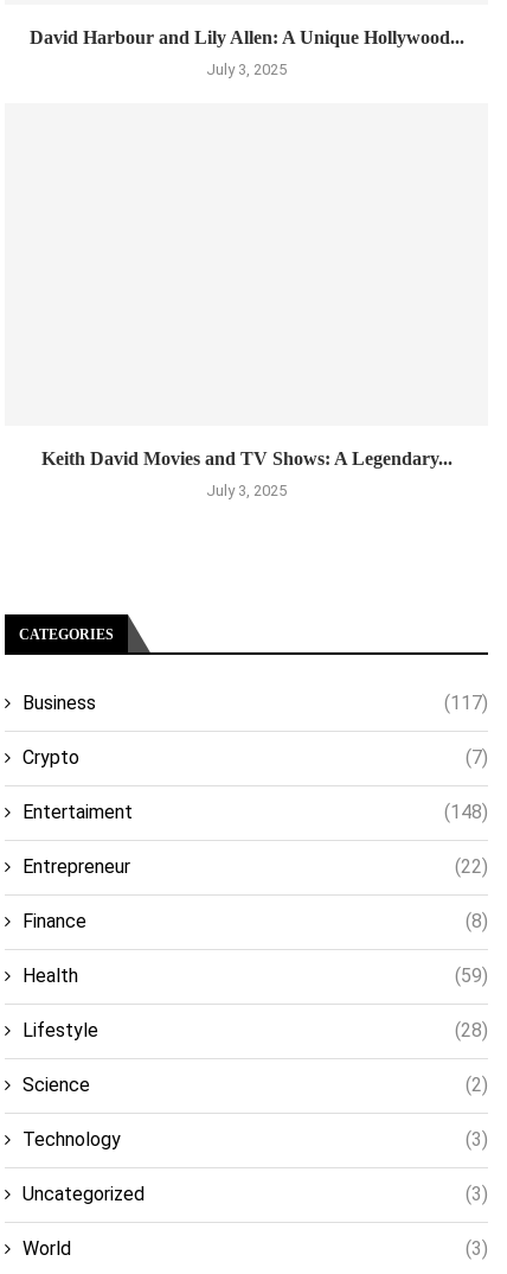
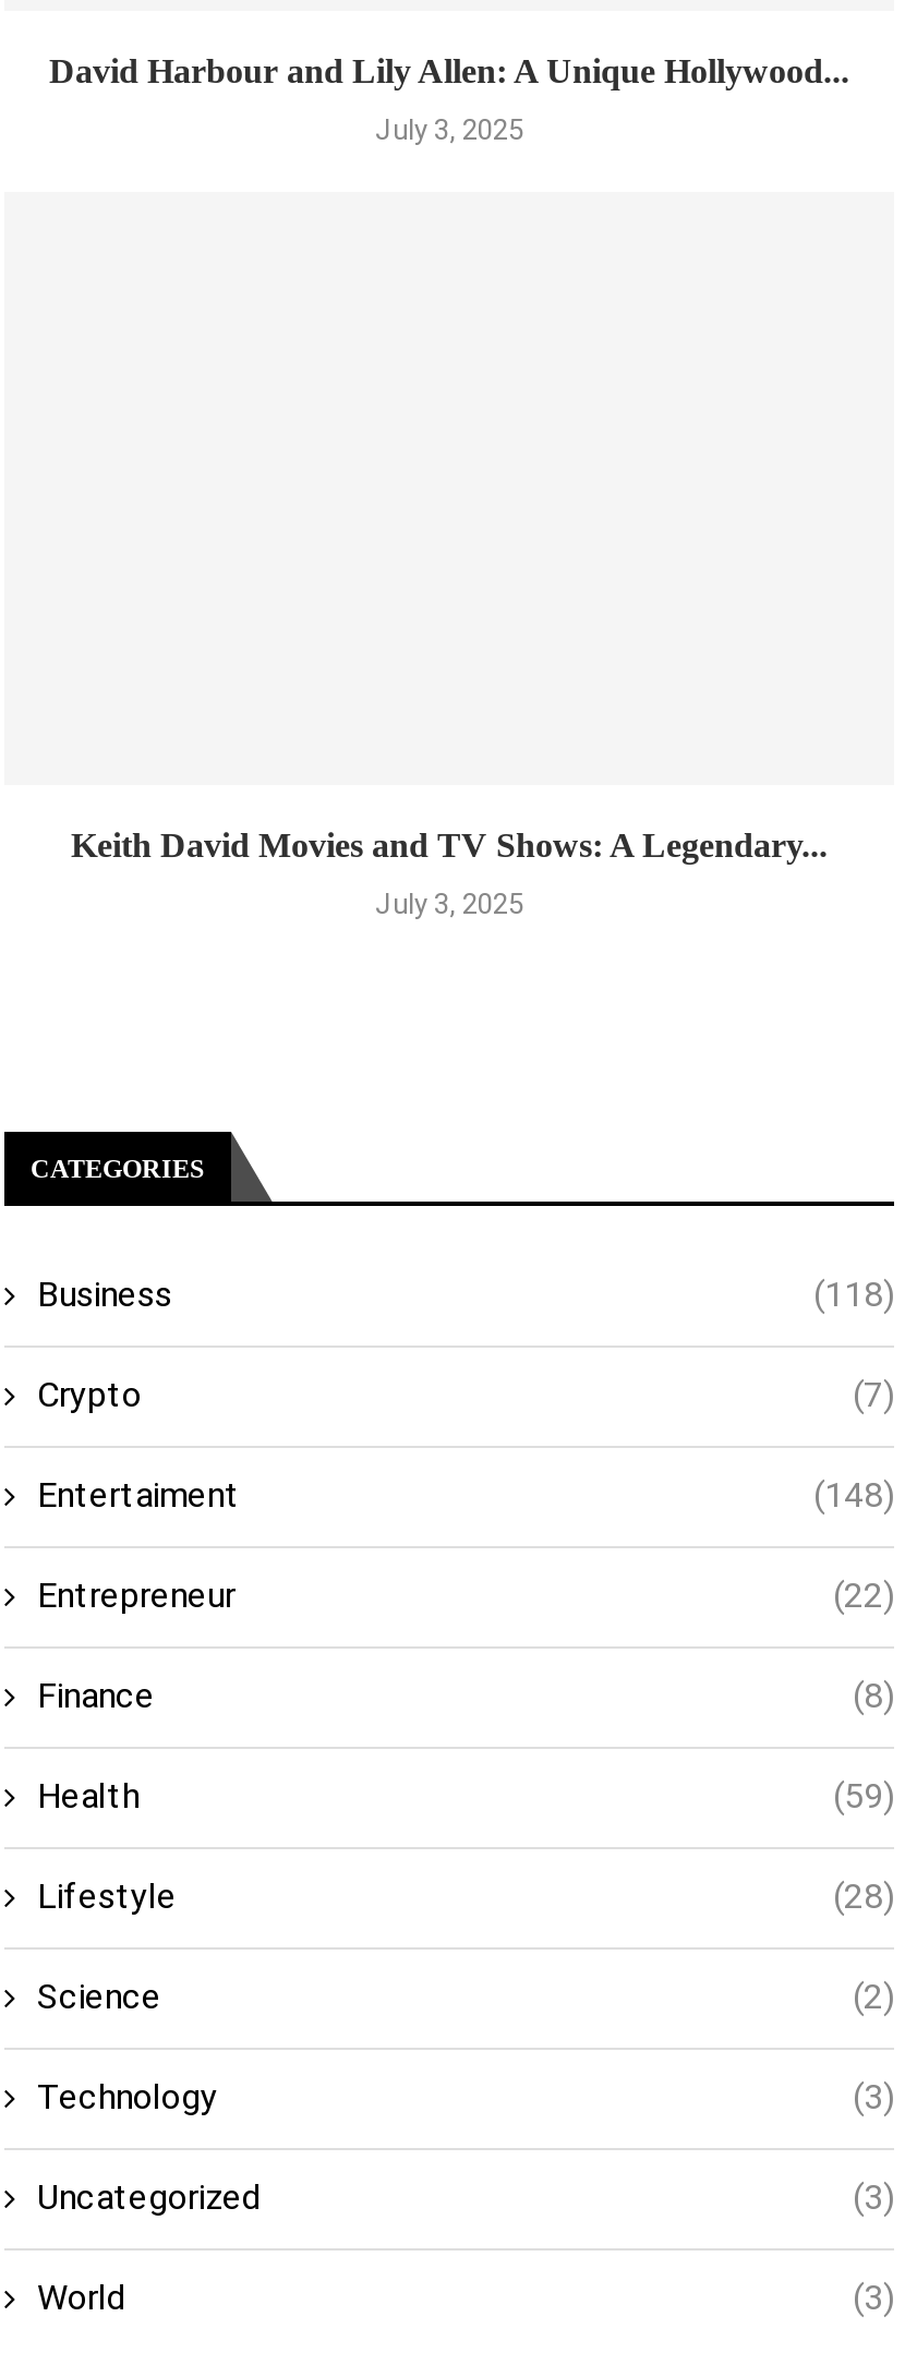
- (117)
+ (118)
